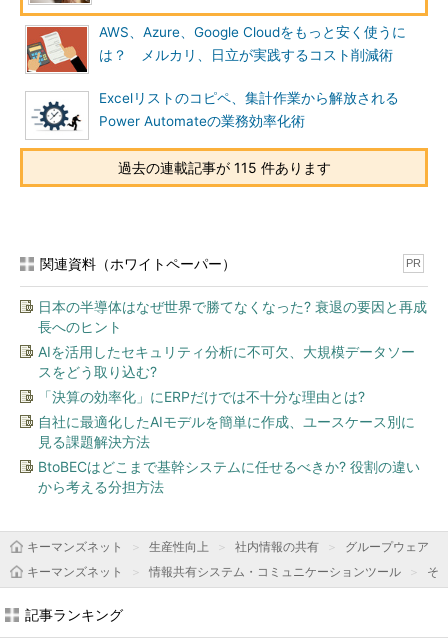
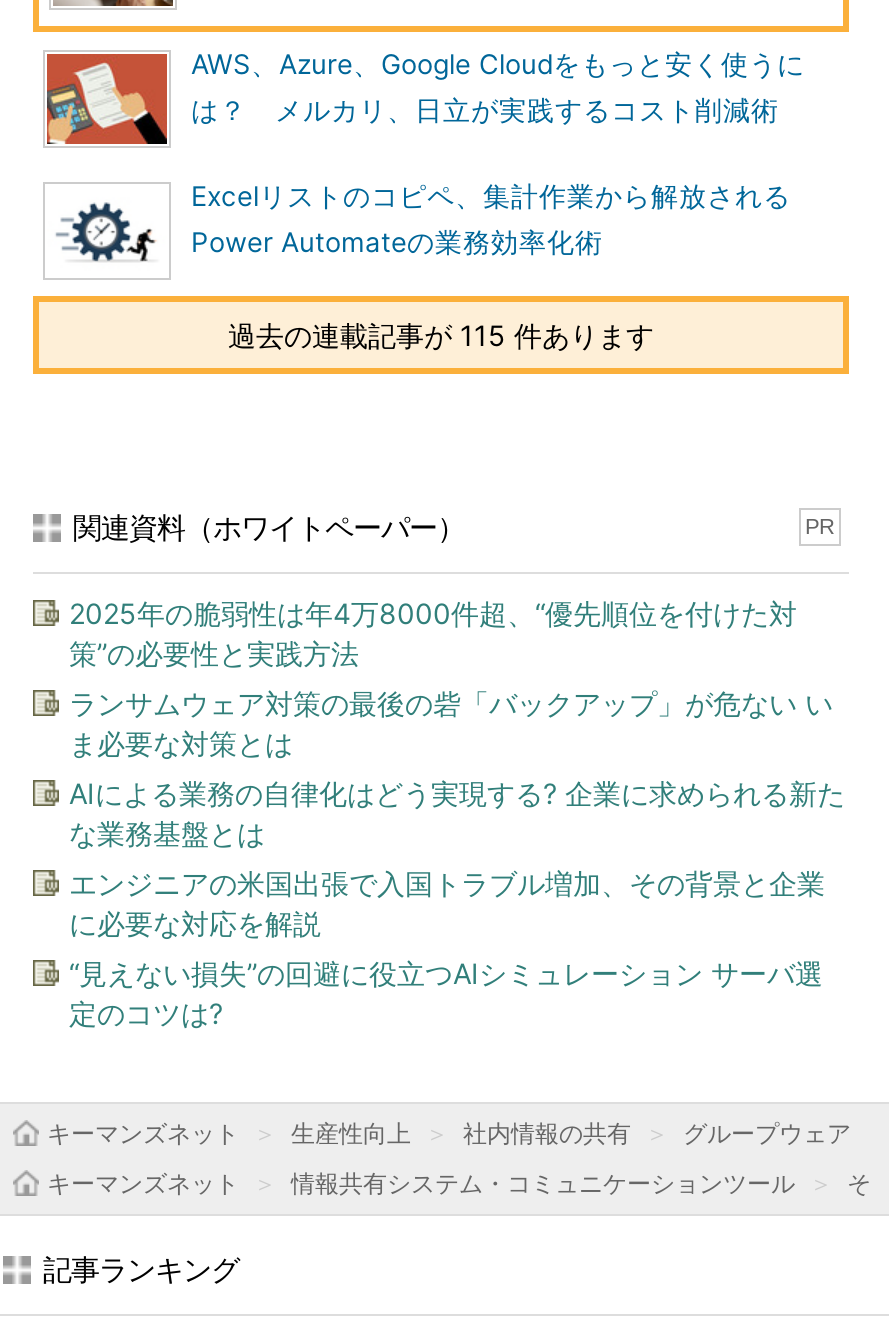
- 日本の半導体はなぜ世界で勝てなくなった? 衰退の要因と再成
- 長へのヒント
+ 2025年の脆弱性は年4万8000件超、“優先順位を付けた対
+ 策”の必要性と実践方法

- AIを活用したセキュリティ分析に不可欠、大規模データソー
- スをどう取り込む?
+ ランサムウェア対策の最後の砦「バックアップ」が危ない い
+ ま必要な対策とは

- 「決算の効率化」にERPだけでは不十分な理由とは?
+ AIによる業務の自律化はどう実現する? 企業に求められる新た
+ な業務基盤とは

- 自社に最適化したAIモデルを簡単に作成、ユースケース別に
- 見る課題解決方法
+ エンジニアの米国出張で入国トラブル増加、その背景と企業
+ に必要な対応を解説

- BtoBECはどこまで基幹システムに任せるべきか? 役割の違い
- から考える分担方法
+ “見えない損失”の回避に役立つAIシミュレーション サーバ選
+ 定のコツは?
